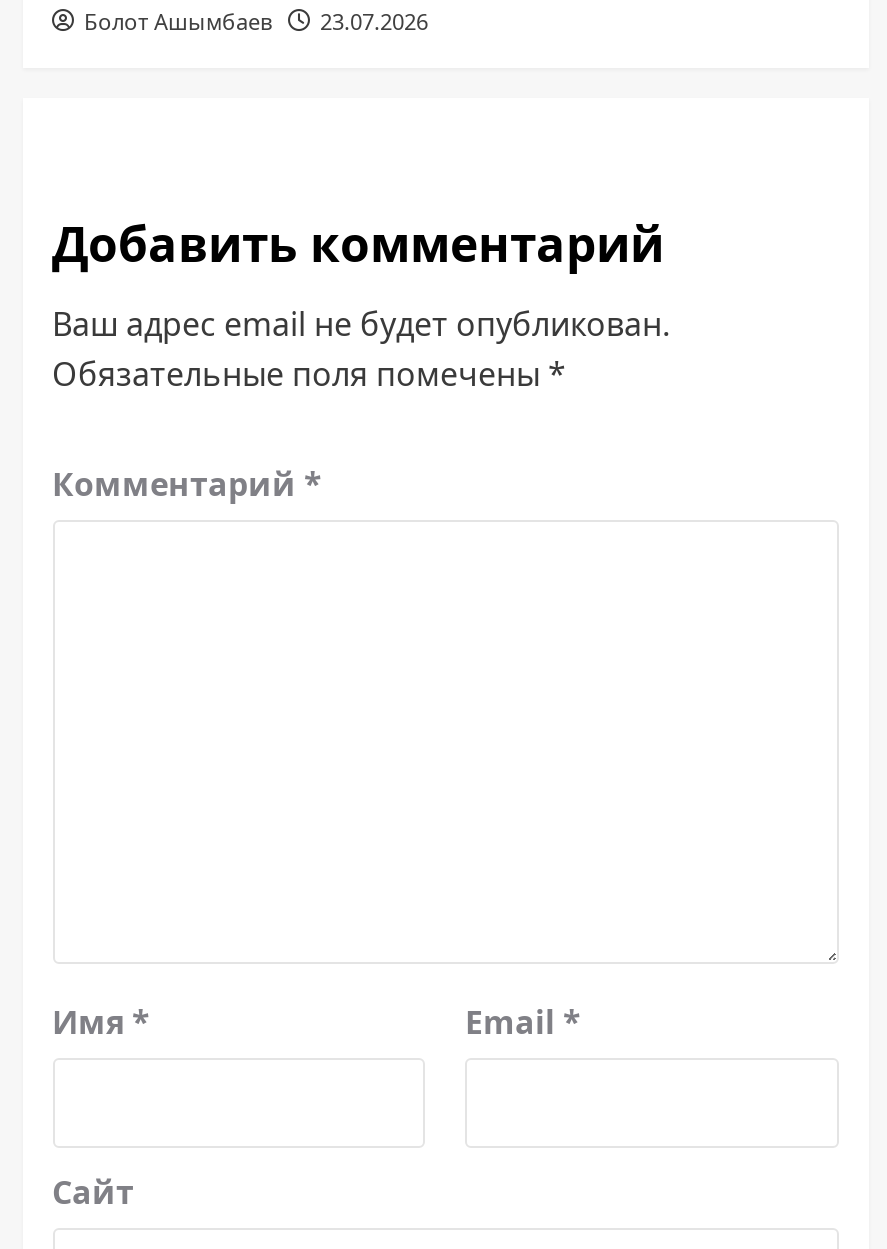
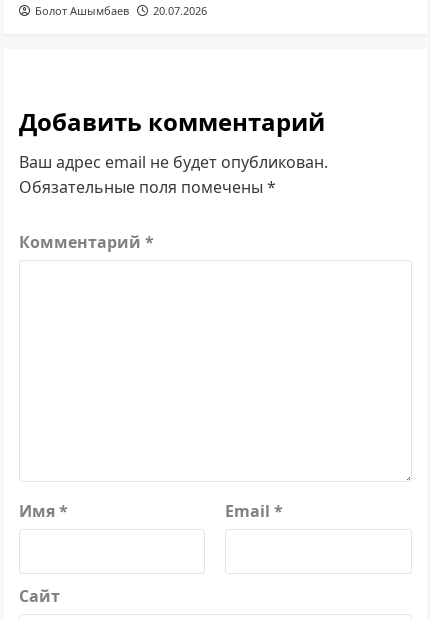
- Болот Ашымбаев 23.07.2026
+ Болот Ашымбаев 20.07.2026
